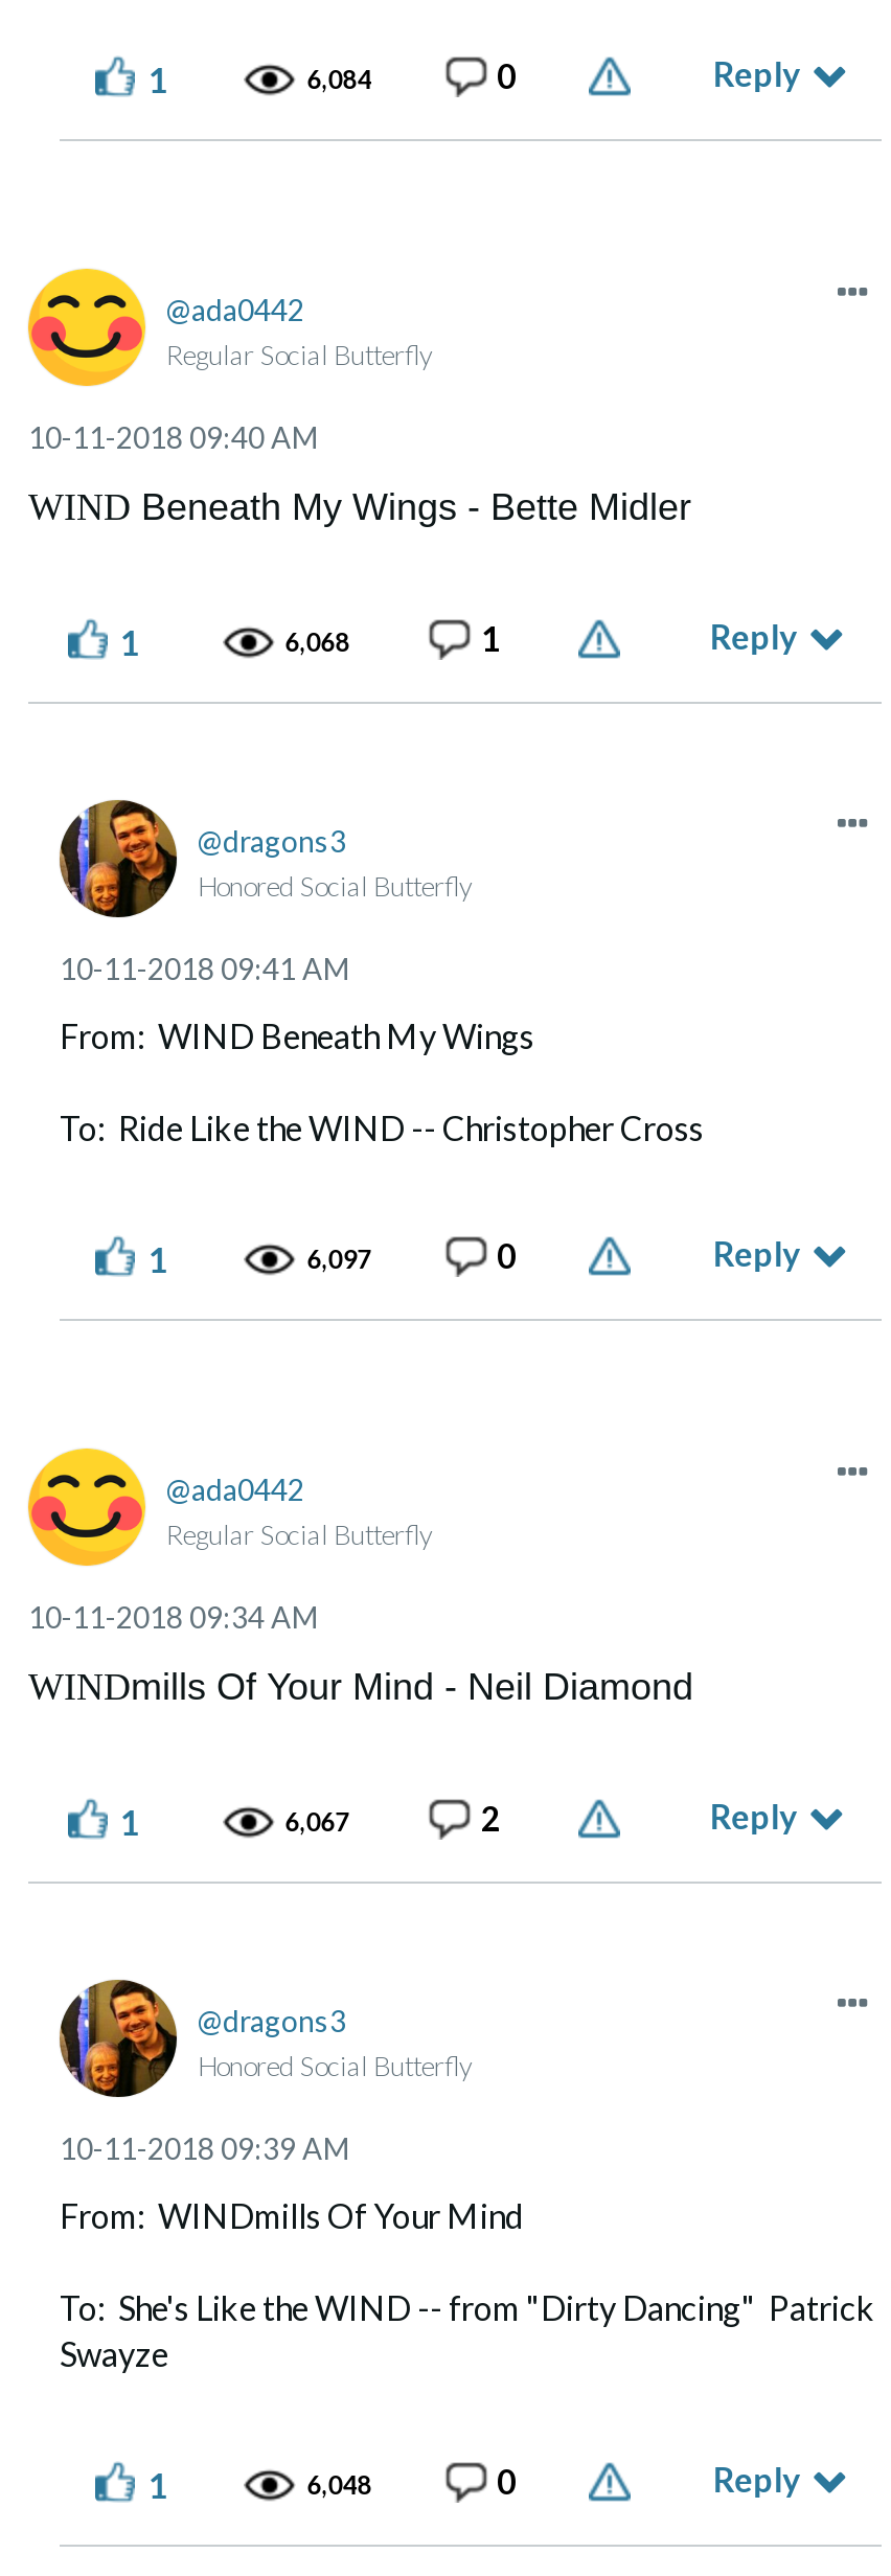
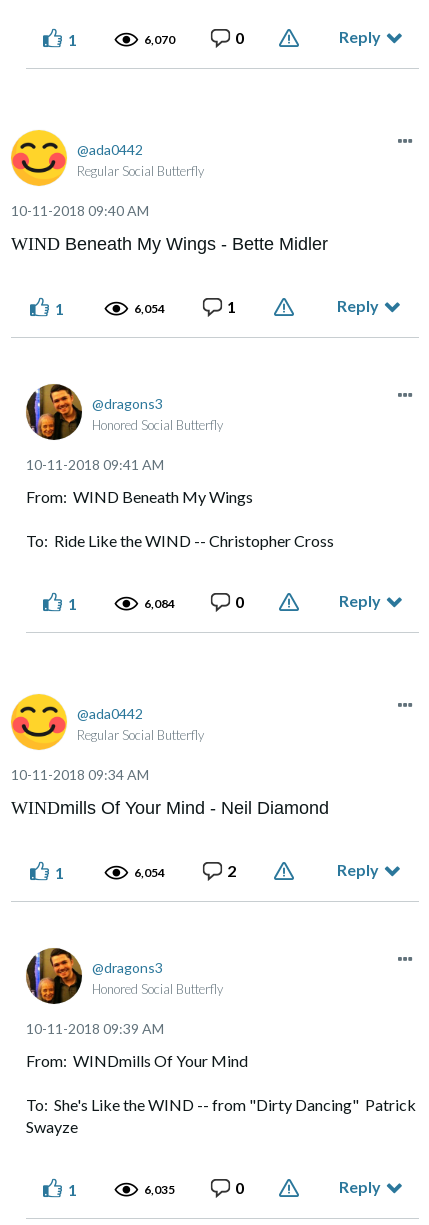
- 6,084
+ 6,070

- 6,068
+ 6,054

- 6,097
+ 6,084

- 6,067
+ 6,054

- 6,048
+ 6,035
